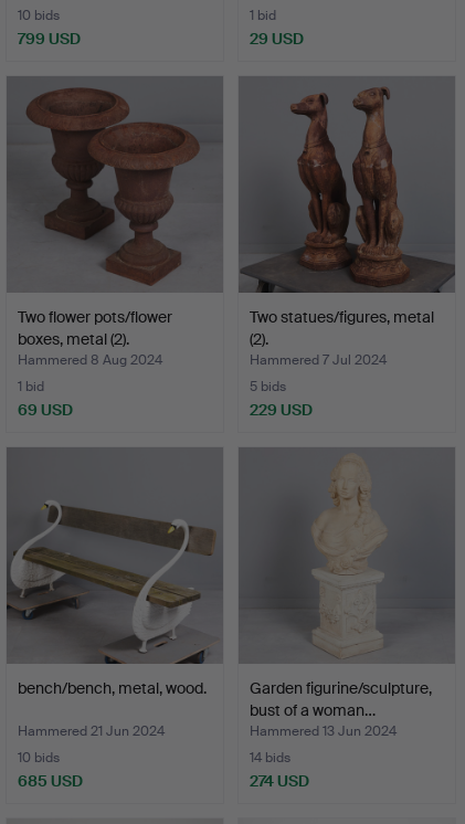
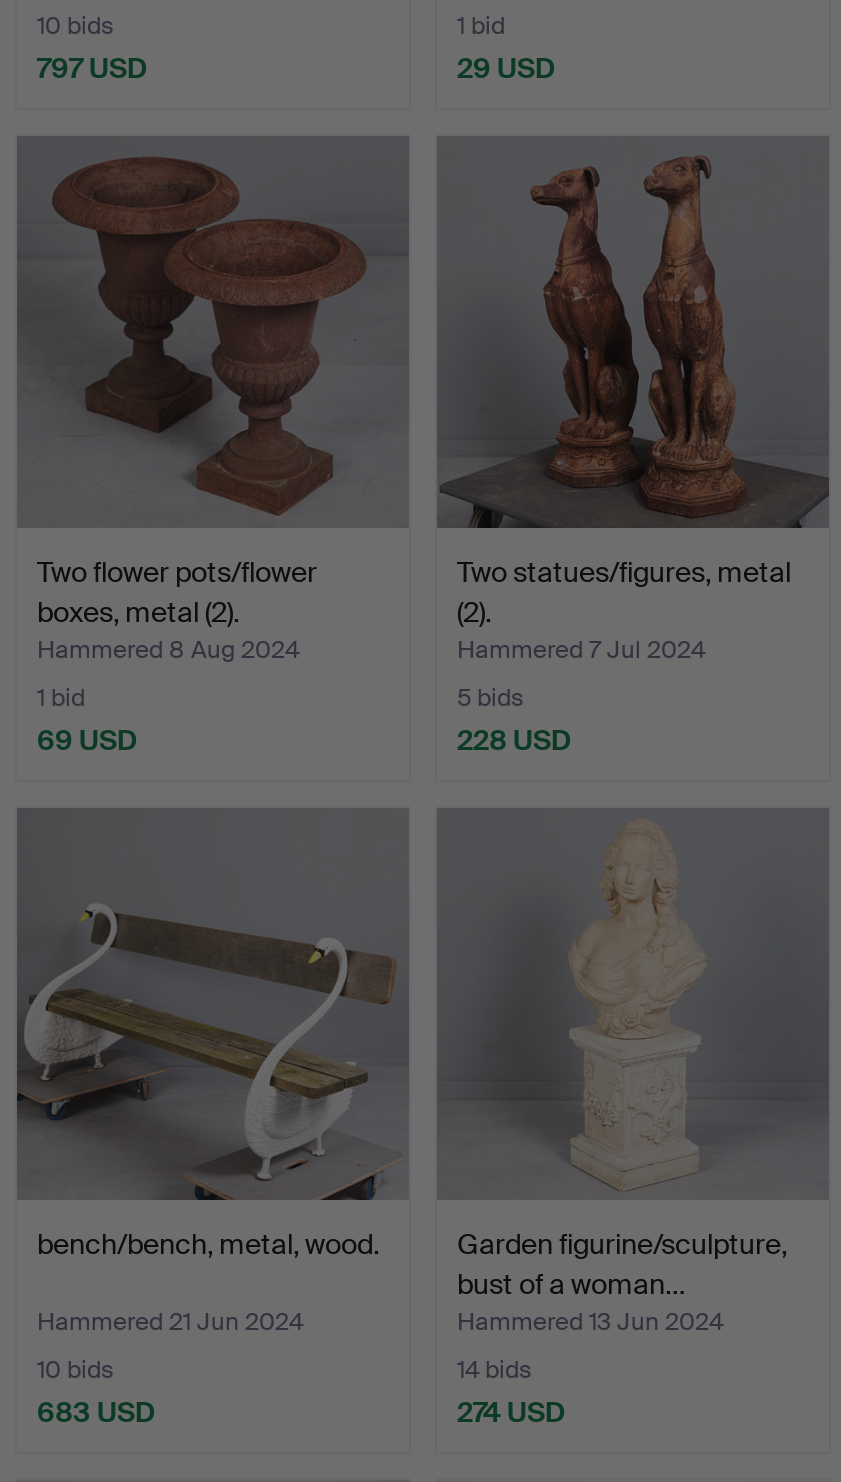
- 799 USD
+ 797 USD

- 229 USD
+ 228 USD

- 685 USD
+ 683 USD
